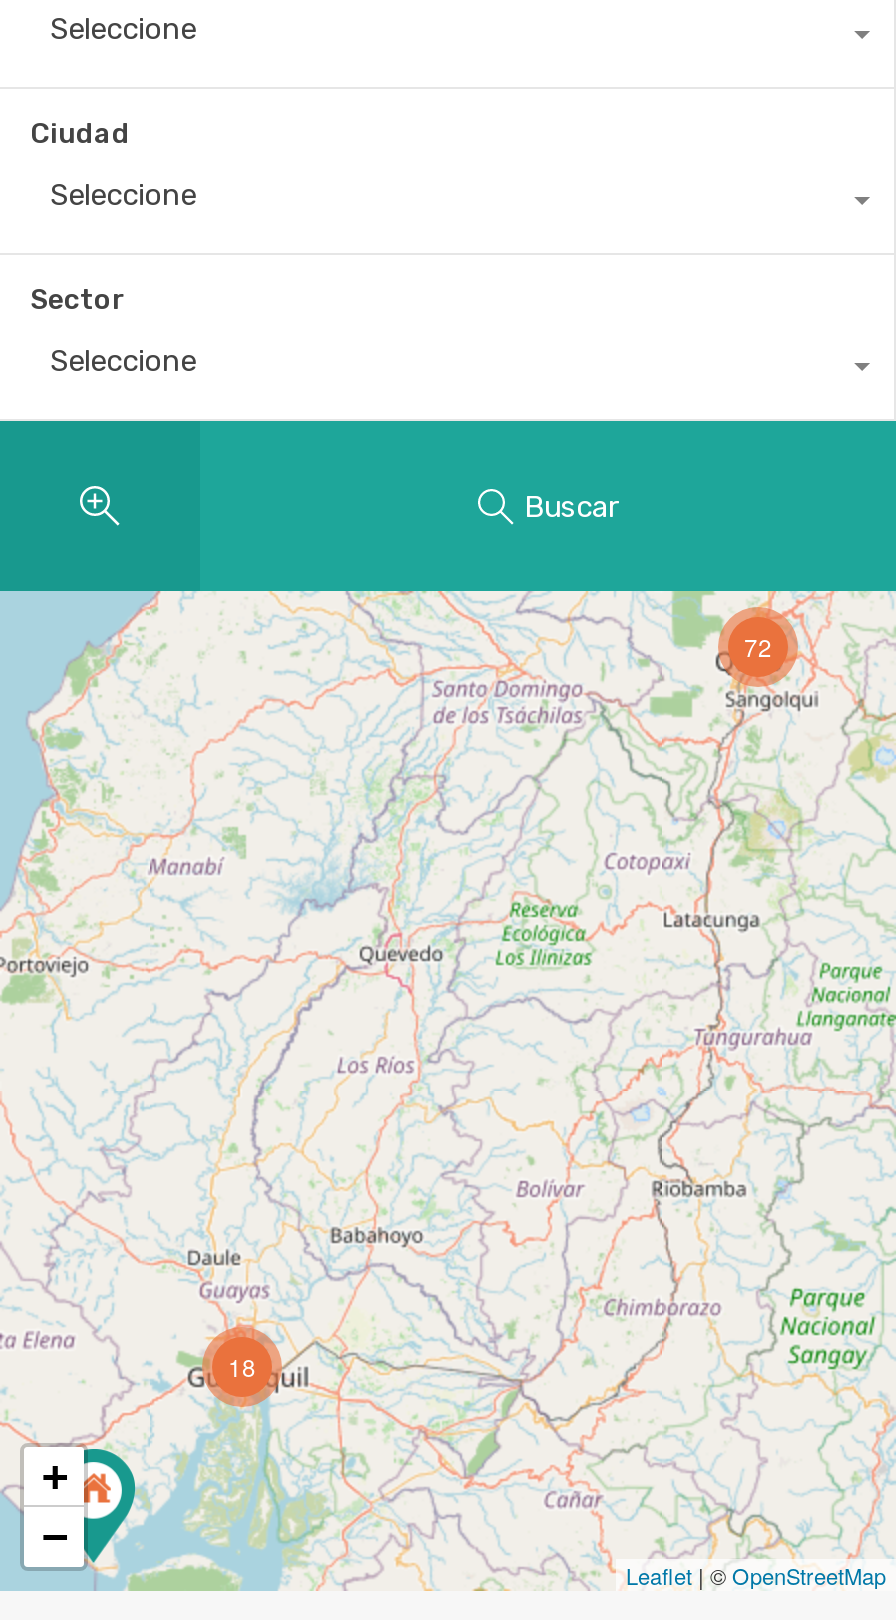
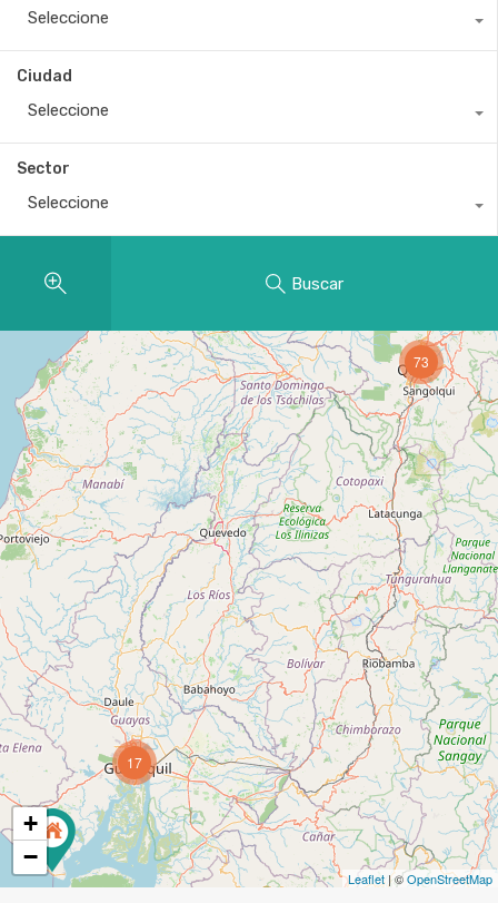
- 72
+ 73

- 18
+ 17
